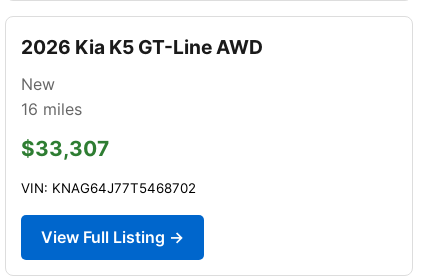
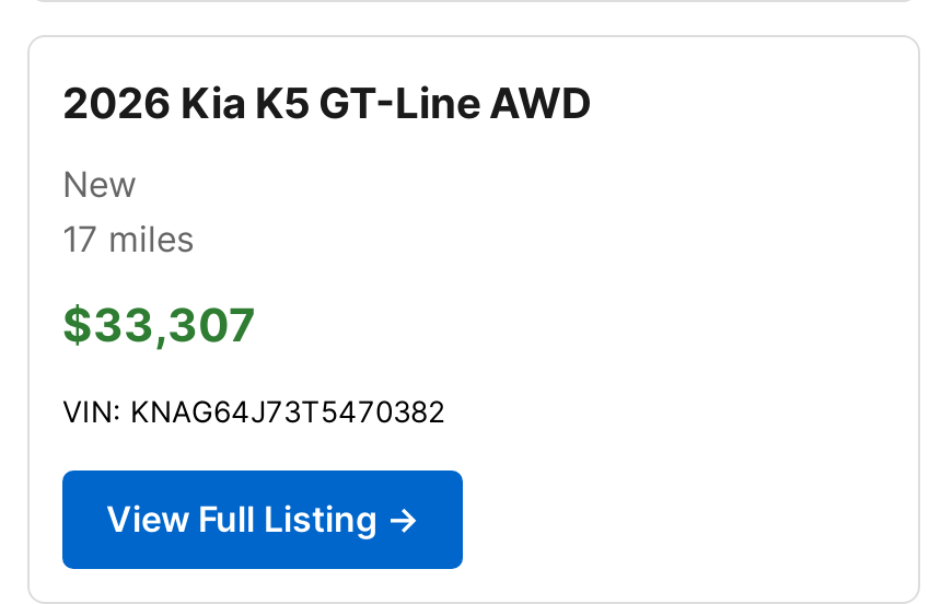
- 16 miles
+ 17 miles

- VIN: KNAG64J77T5468702
+ VIN: KNAG64J73T5470382
